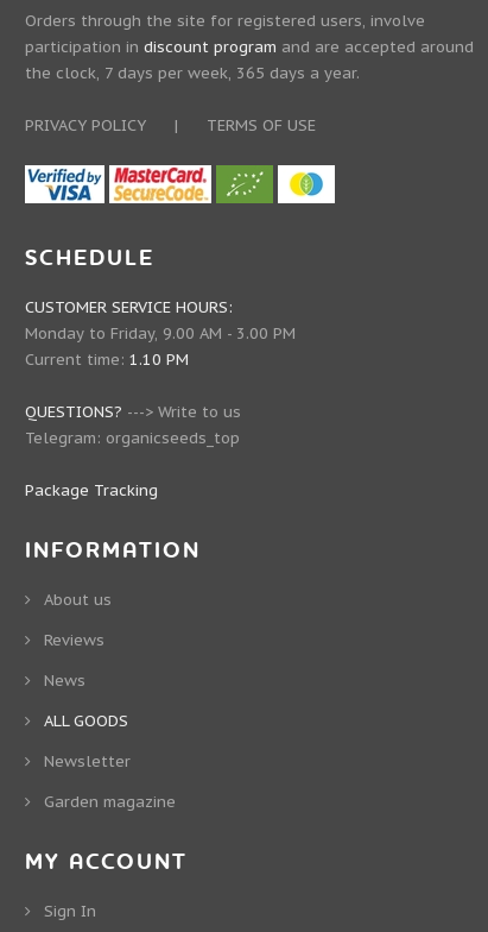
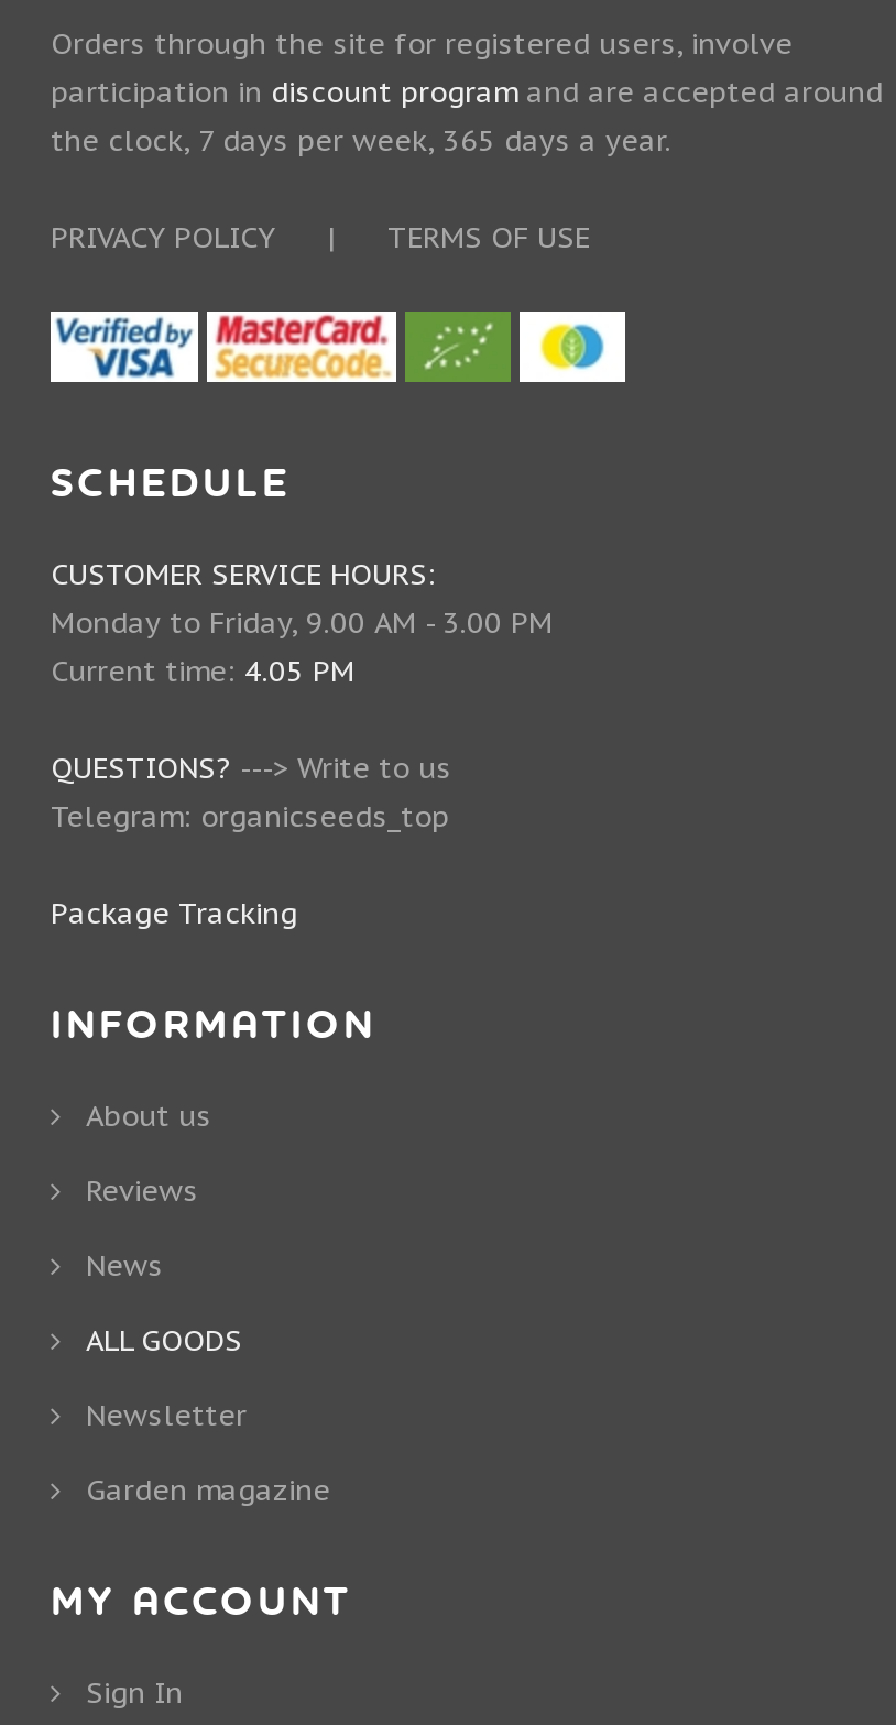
- Current time: 1.10 PM
+ Current time: 4.05 PM
